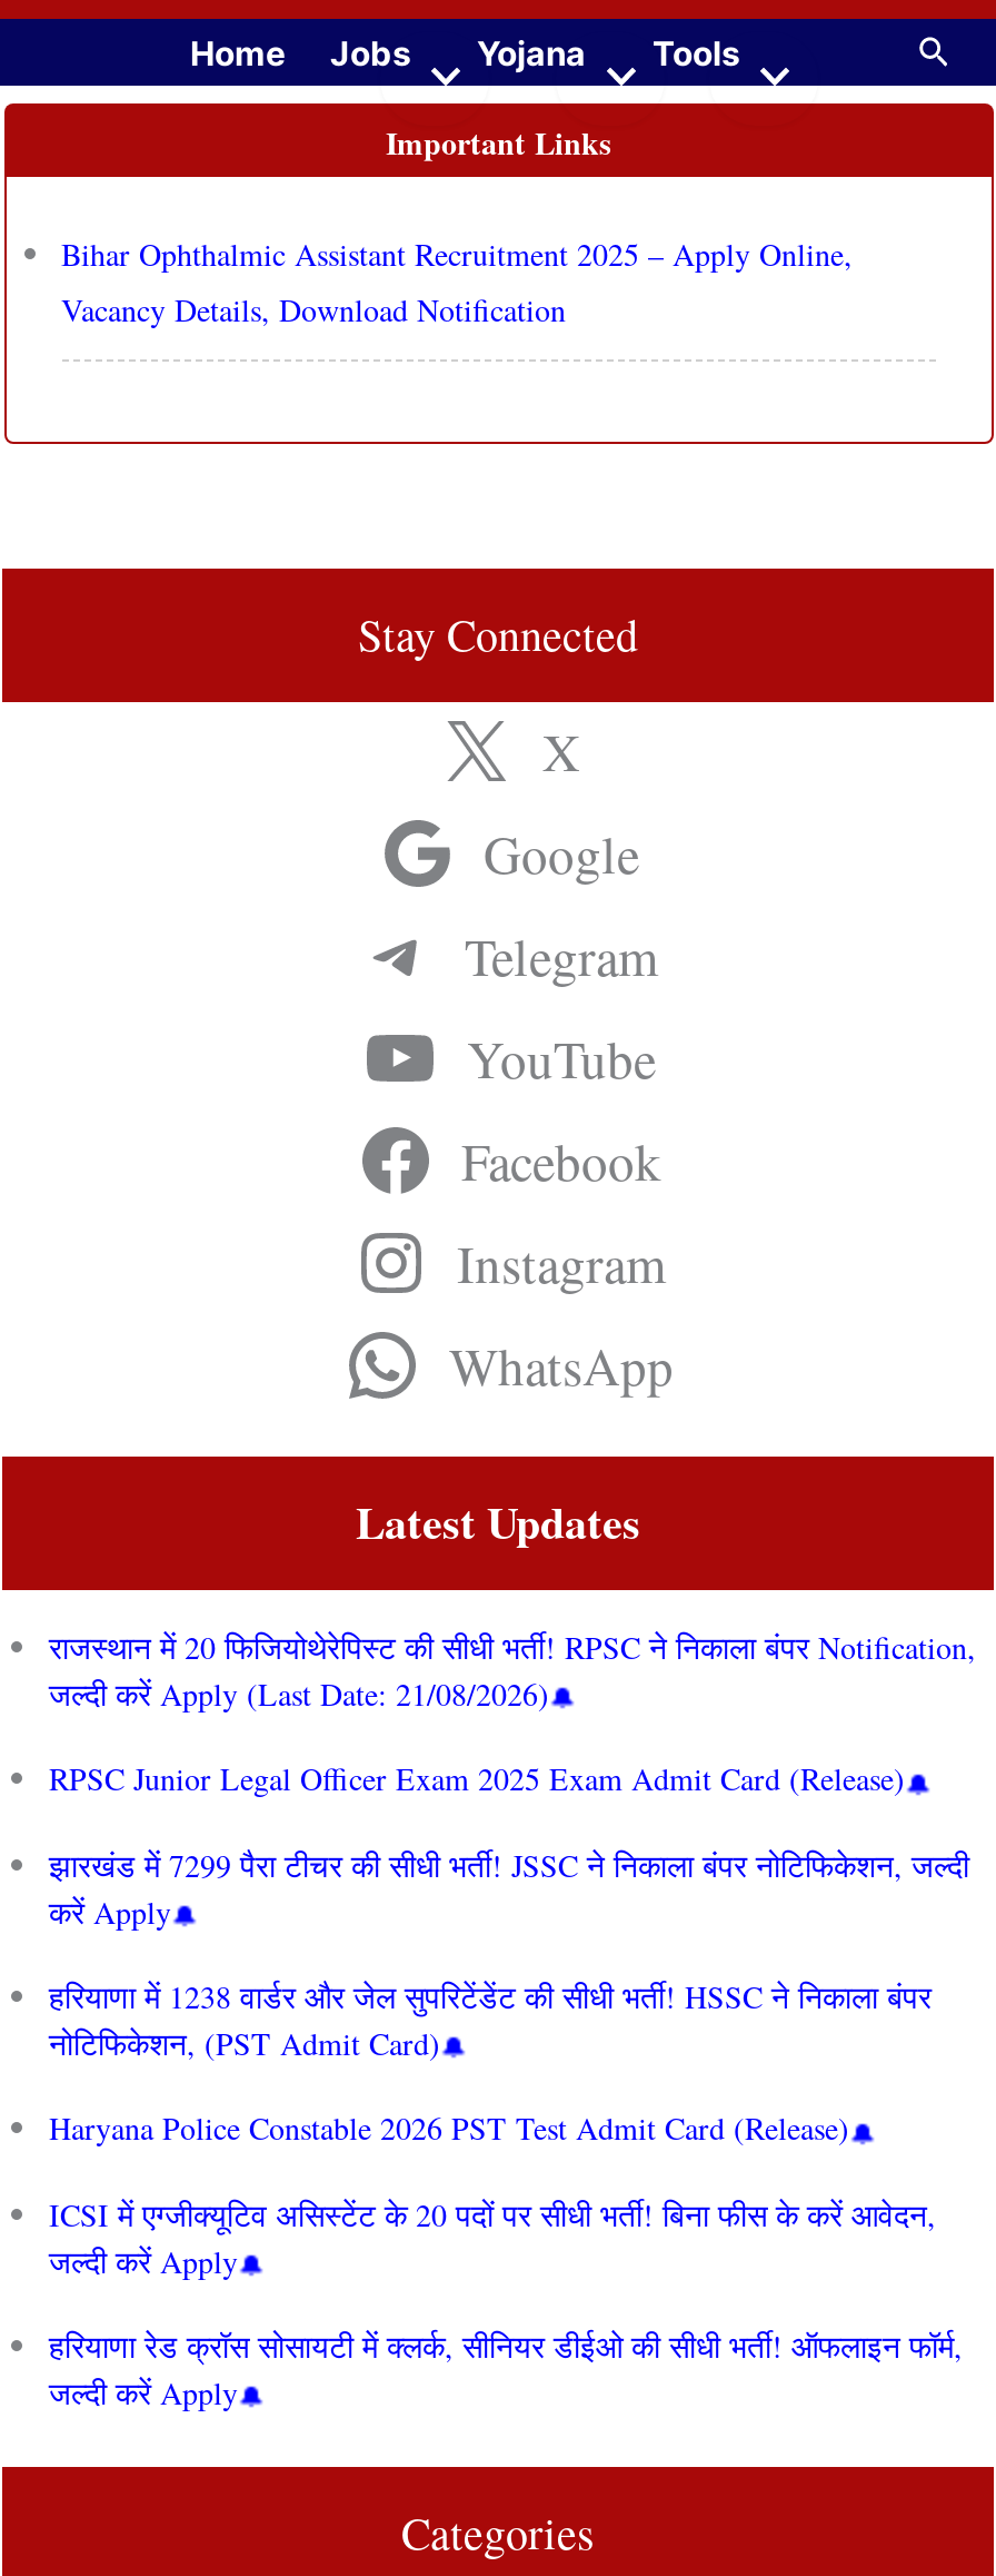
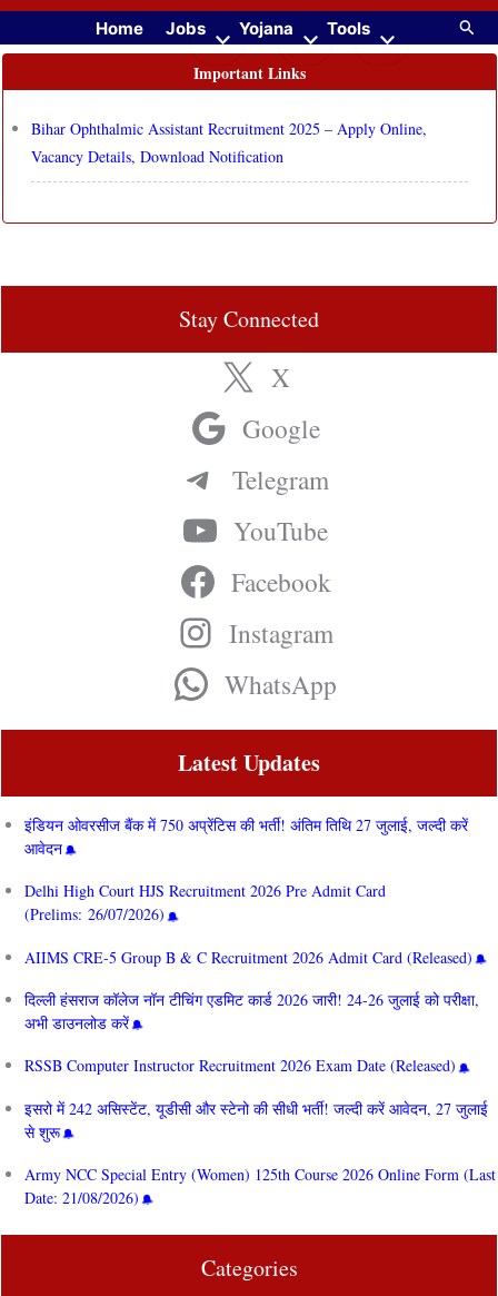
- राजस्थान में 20 फिजियोथेरेपिस्ट की सीधी भर्ती! RPSC ने निकाला बंपर Notification,
- जल्दी करें Apply (Last Date: 21/08/2026)
+ इंडियन ओवरसीज बैंक में 750 अप्रेंटिस की भर्ती! अंतिम तिथि 27 जुलाई, जल्दी करें
+ आवेदन

- RPSC Junior Legal Officer Exam 2025 Exam Admit Card (Release)
+ Delhi High Court HJS Recruitment 2026 Pre Admit Card
+ (Prelims: 26/07/2026)

- झारखंड में 7299 पैरा टीचर की सीधी भर्ती! JSSC ने निकाला बंपर नोटिफिकेशन, जल्दी
- करें Apply
+ AIIMS CRE‑5 Group B & C Recruitment 2026 Admit Card (Released)

- हरियाणा में 1238 वार्डर और जेल सुपरिटेंडेंट की सीधी भर्ती! HSSC ने निकाला बंपर
- नोटिफिकेशन, (PST Admit Card)
+ दिल्ली हंसराज कॉलेज नॉन टीचिंग एडमिट कार्ड 2026 जारी! 24-26 जुलाई को परीक्षा,
+ अभी डाउनलोड करें

- Haryana Police Constable 2026 PST Test Admit Card (Release)
+ RSSB Computer Instructor Recruitment 2026 Exam Date (Released)

- ICSI में एग्जीक्यूटिव असिस्टेंट के 20 पदों पर सीधी भर्ती! बिना फीस के करें आवेदन,
- जल्दी करें Apply
+ इसरो में 242 असिस्टेंट, यूडीसी और स्टेनो की सीधी भर्ती! जल्दी करें आवेदन, 27 जुलाई
+ से शुरू

- हरियाणा रेड क्रॉस सोसायटी में क्लर्क, सीनियर डीईओ की सीधी भर्ती! ऑफलाइन फॉर्म,
- जल्दी करें Apply
+ Army NCC Special Entry (Women) 125th Course 2026 Online Form (Last
+ Date: 21/08/2026)
